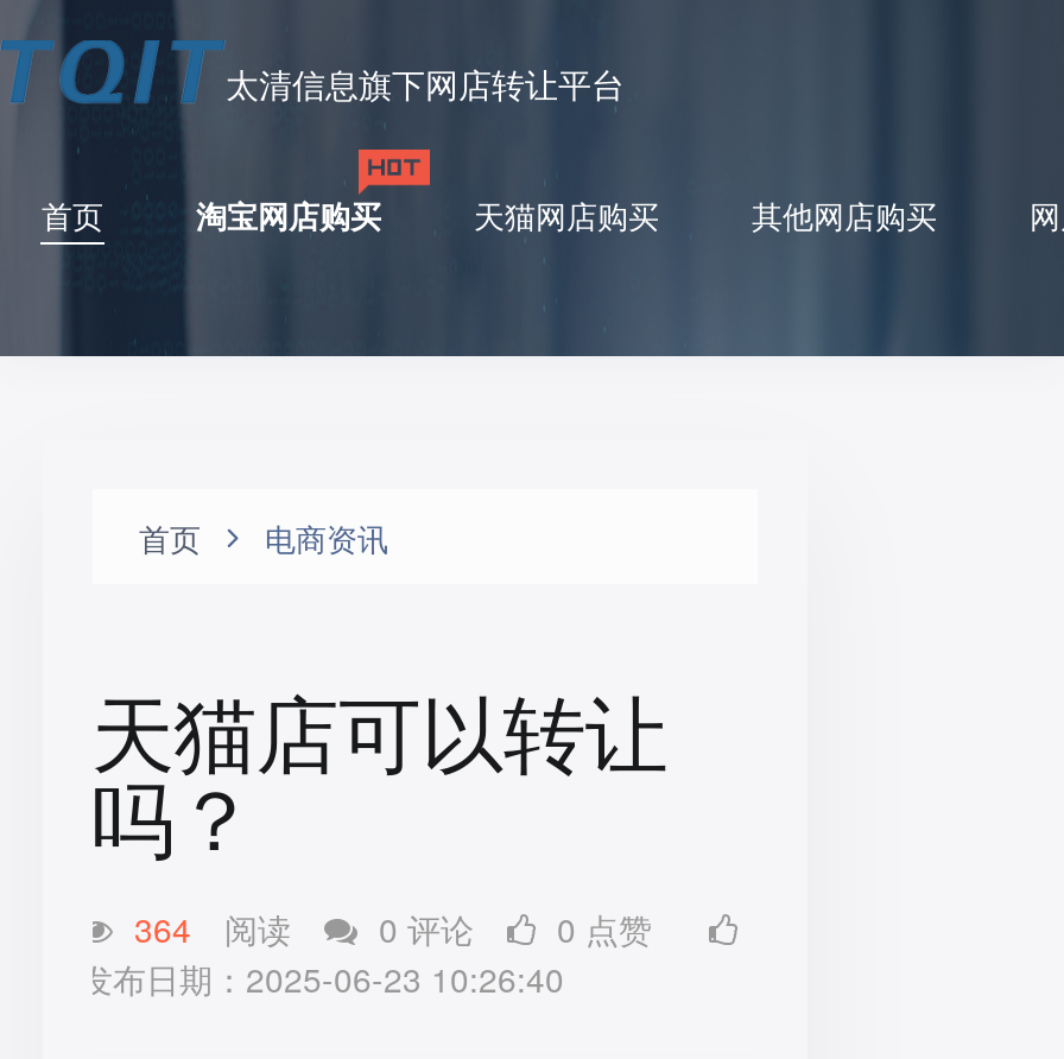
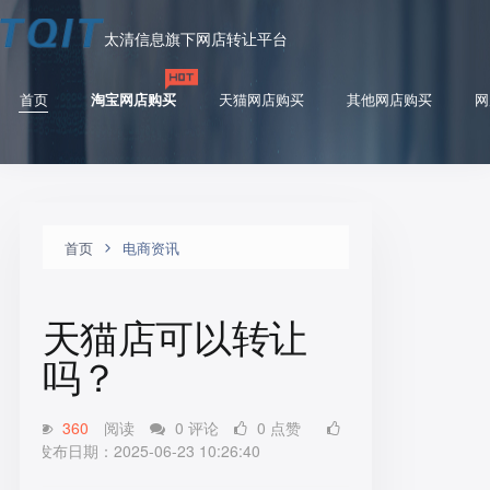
- 364 阅读 0 评论 0 点赞
+ 360 阅读 0 评论 0 点赞
